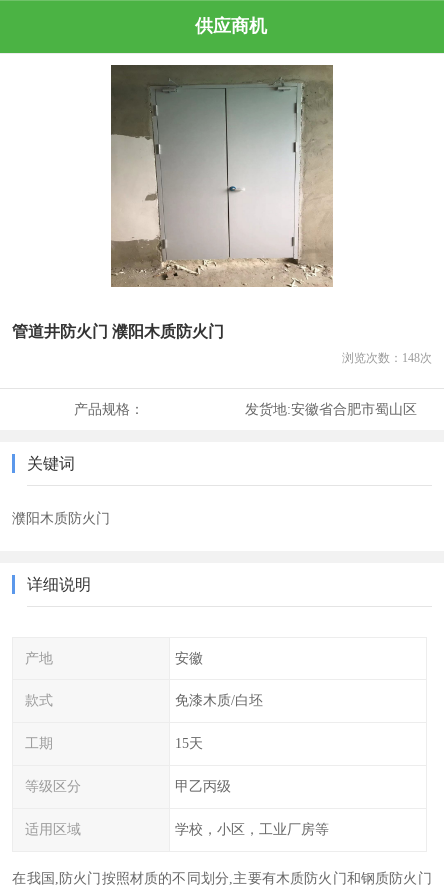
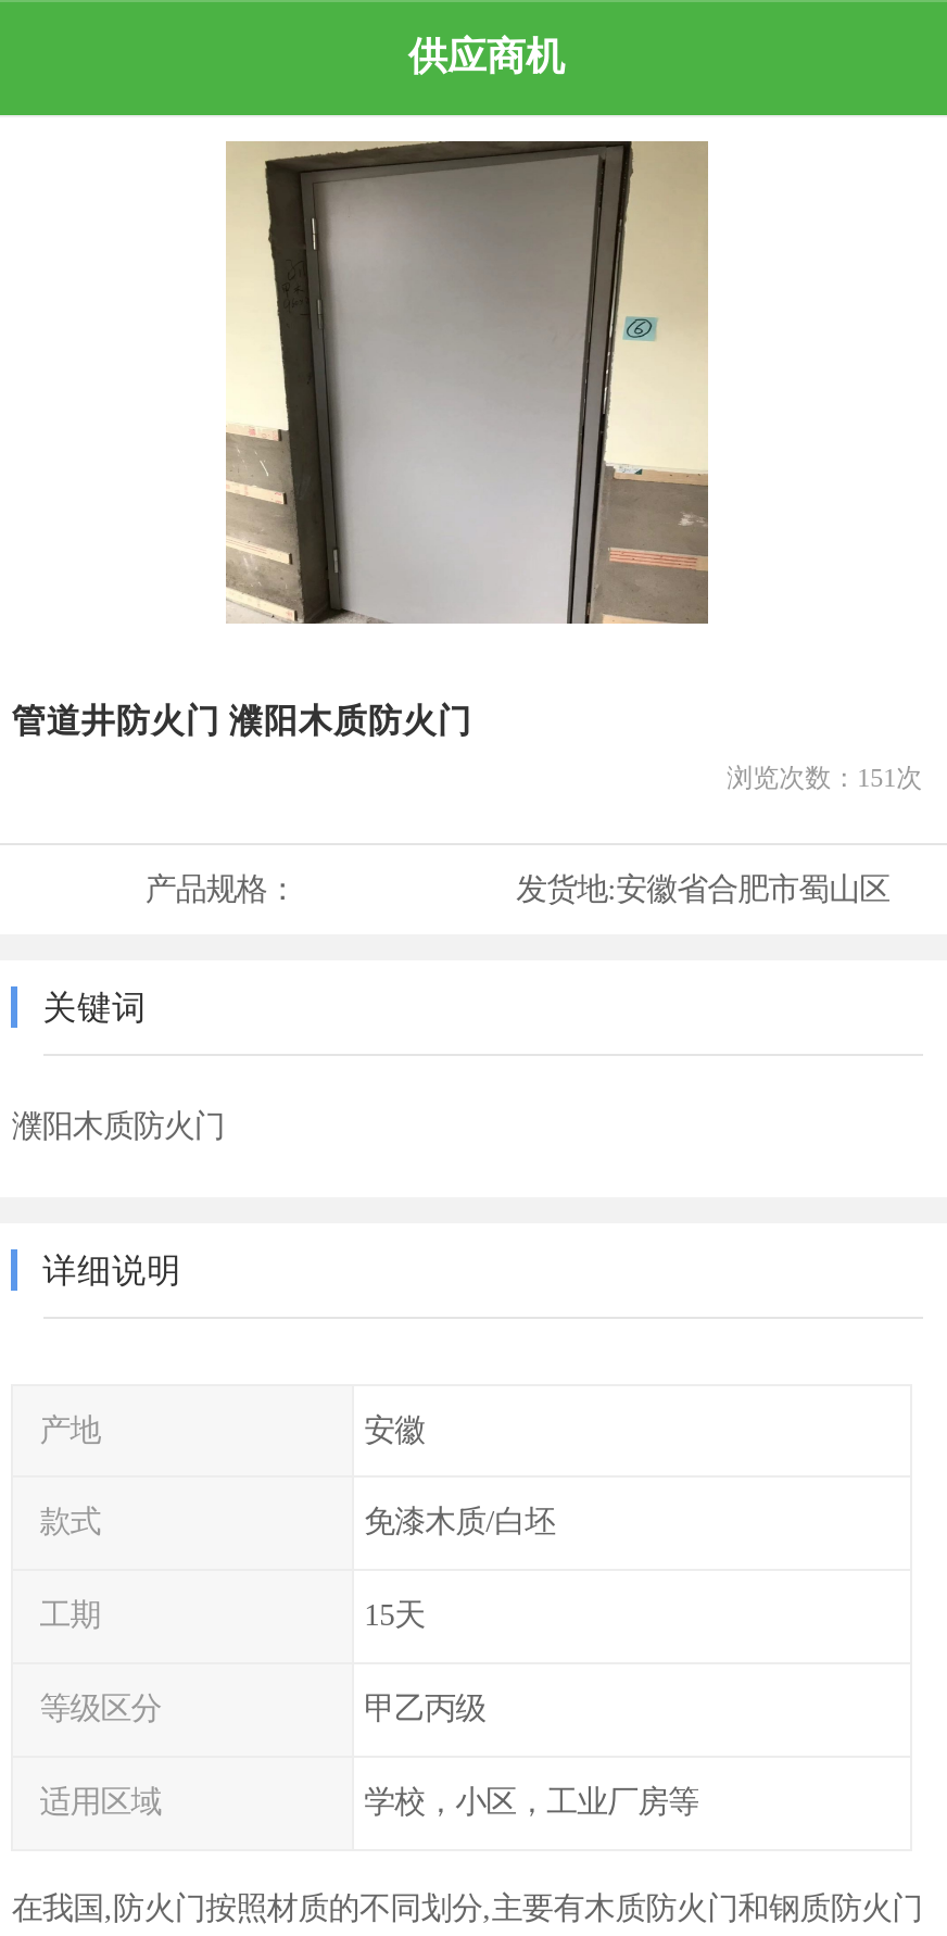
- [image]
+ [image]

- 浏览次数：148次
+ 浏览次数：151次
